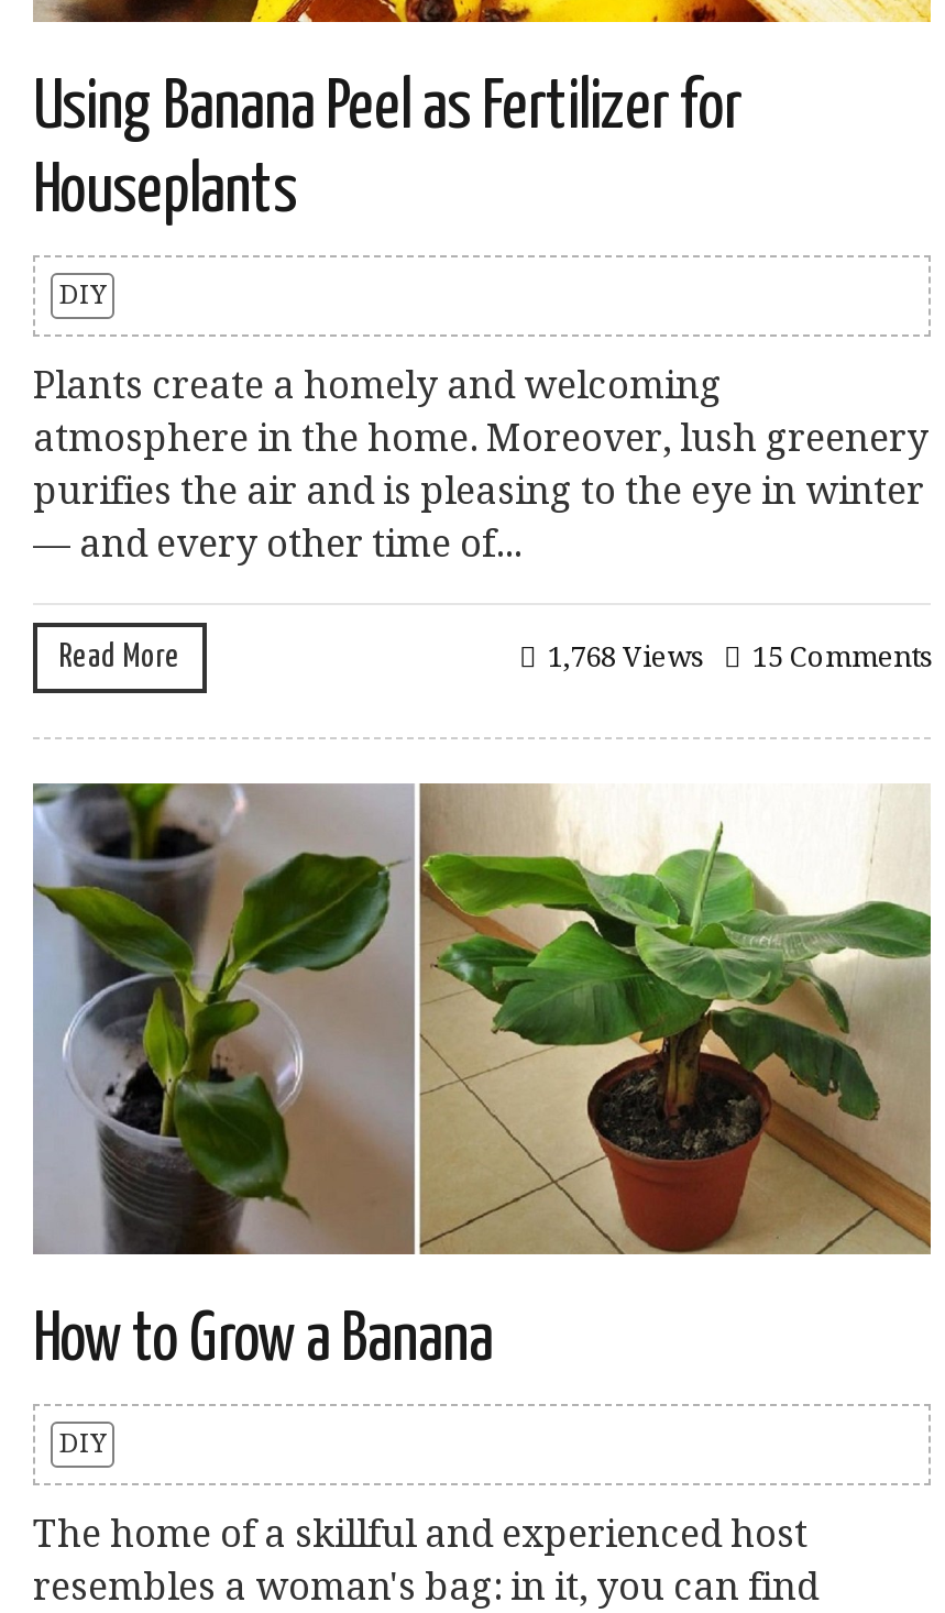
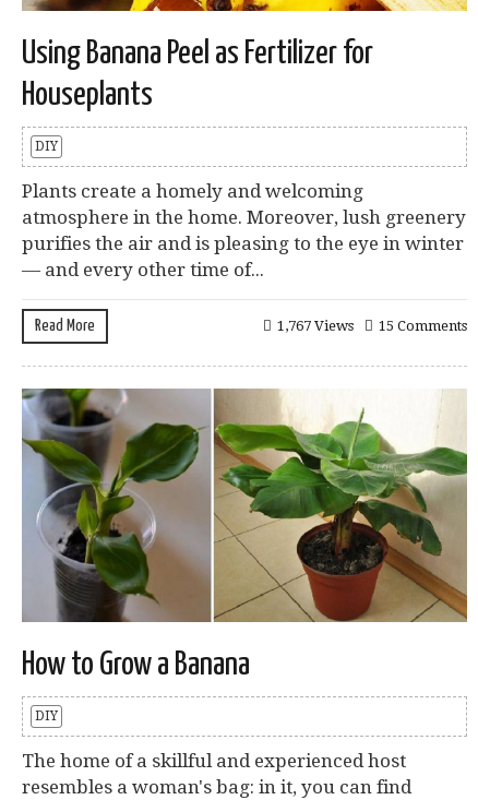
- 1,768 Views 15 Comments
+ 1,767 Views 15 Comments
